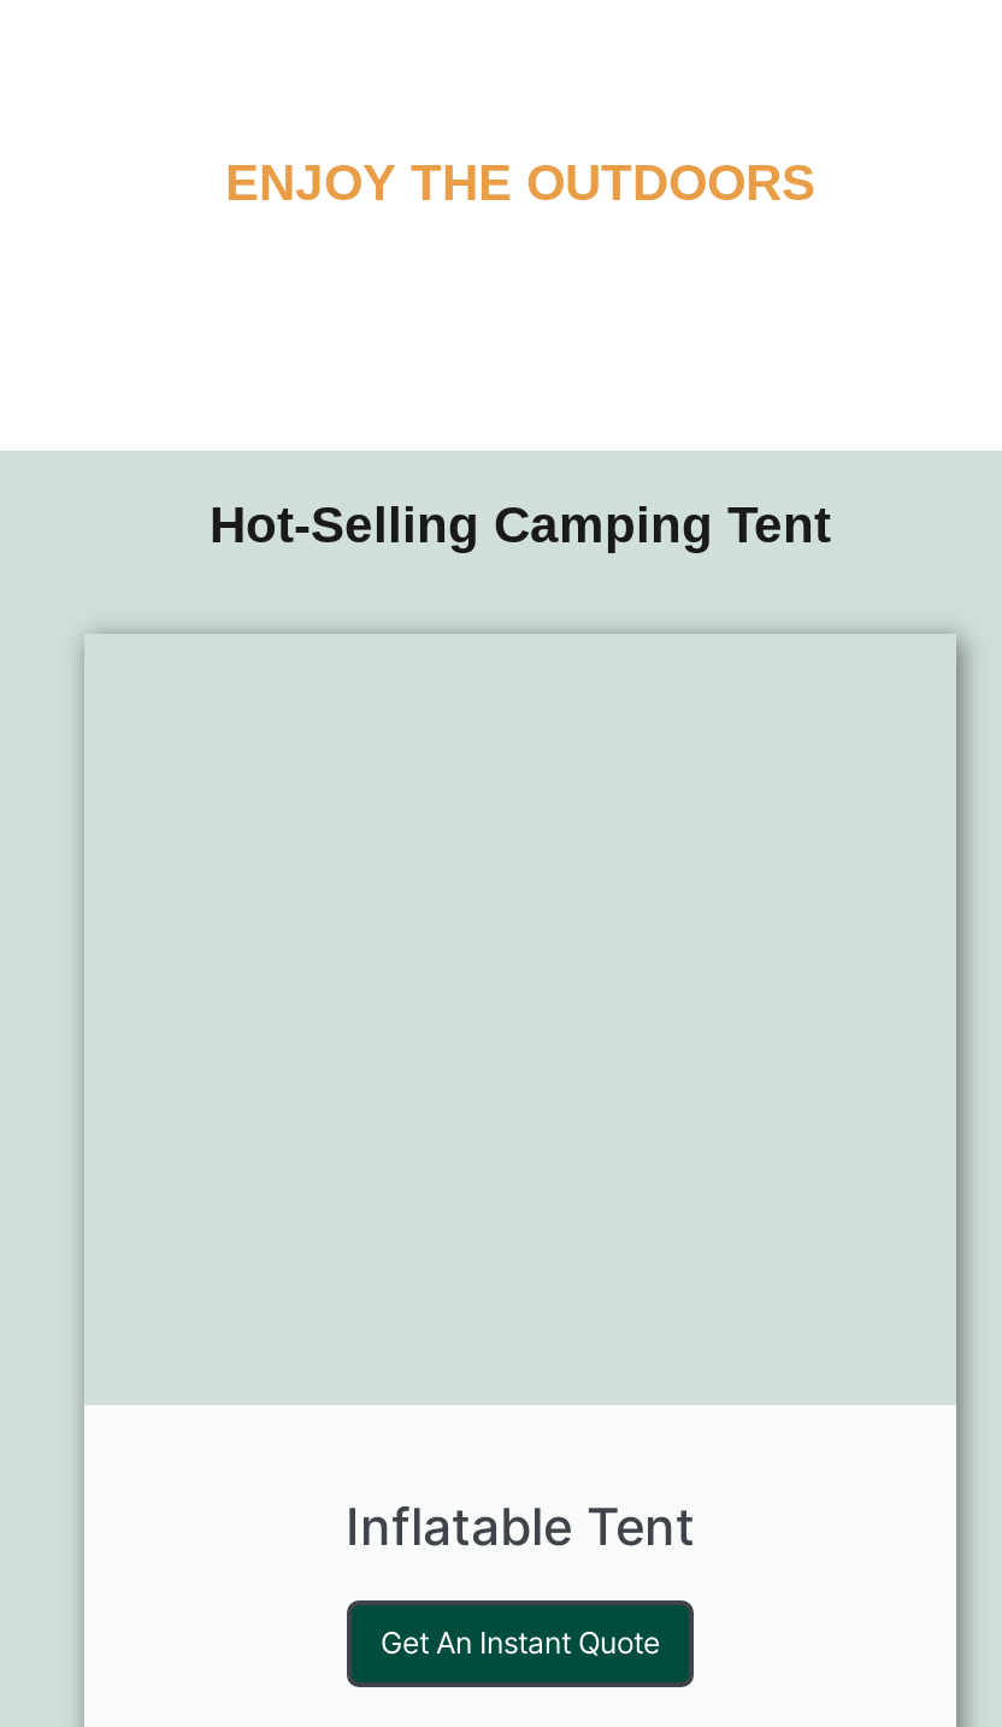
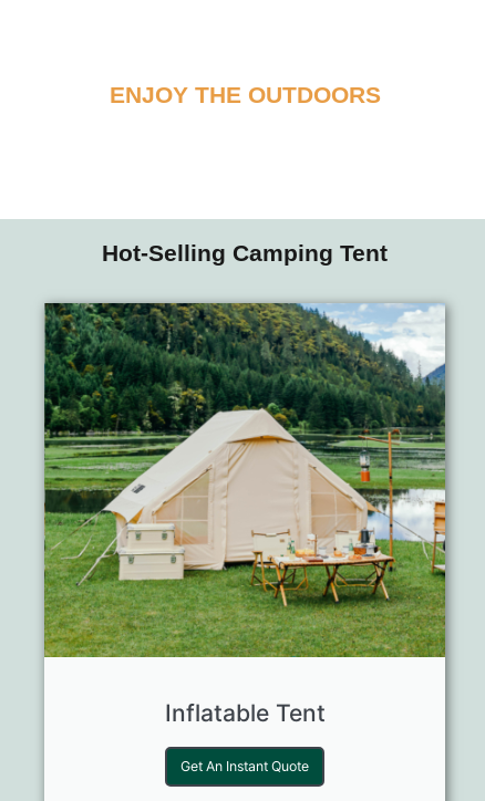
+ [image]
